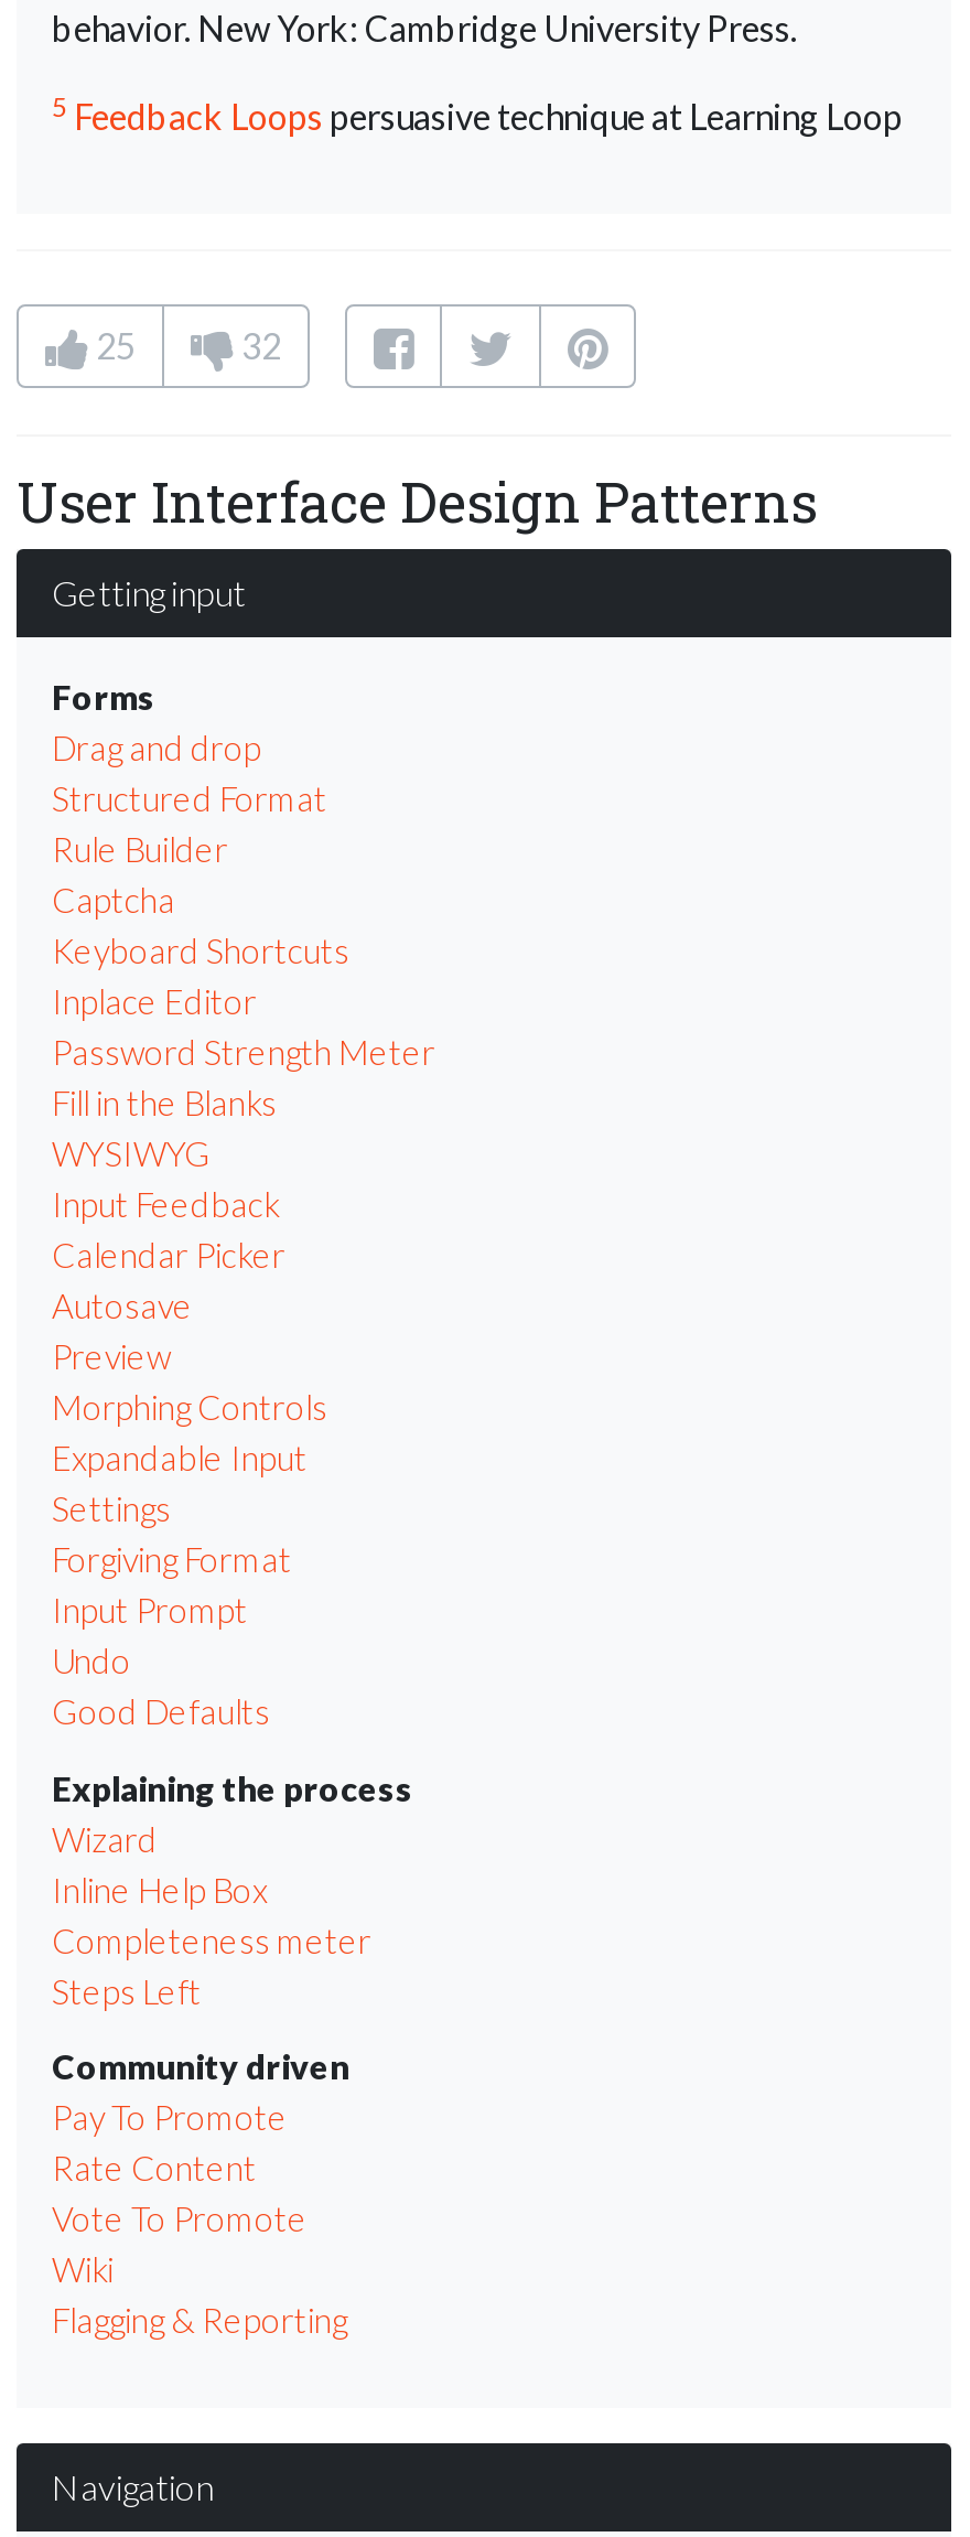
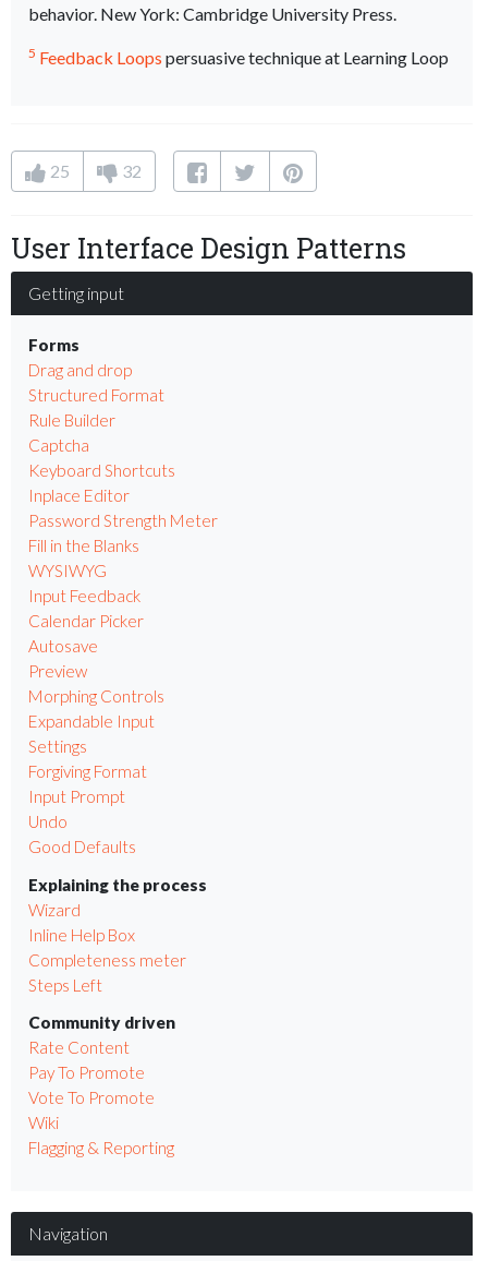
moved down: Pay To Promote

moved up: Rate Content
